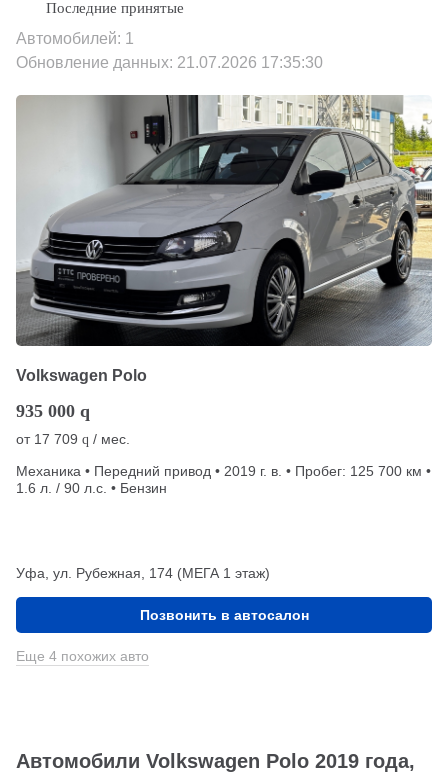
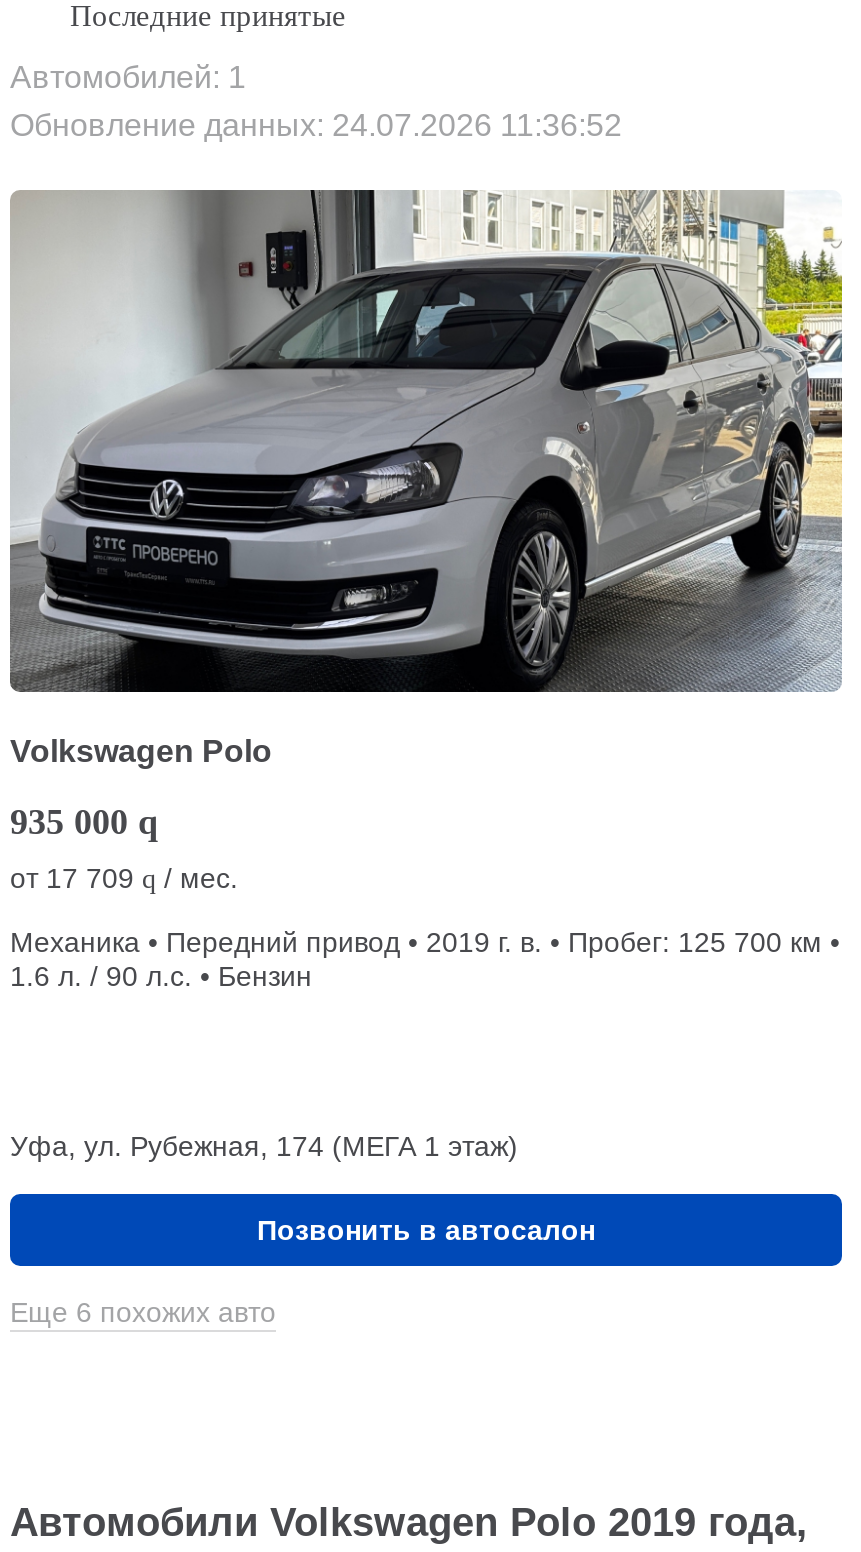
- Обновление данных: 21.07.2026 17:35:30
+ Обновление данных: 24.07.2026 11:36:52

- Еще 4 похожих авто
+ Еще 6 похожих авто
